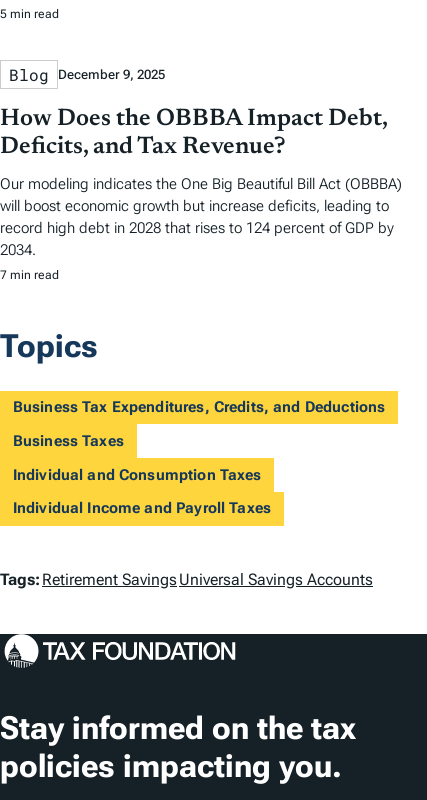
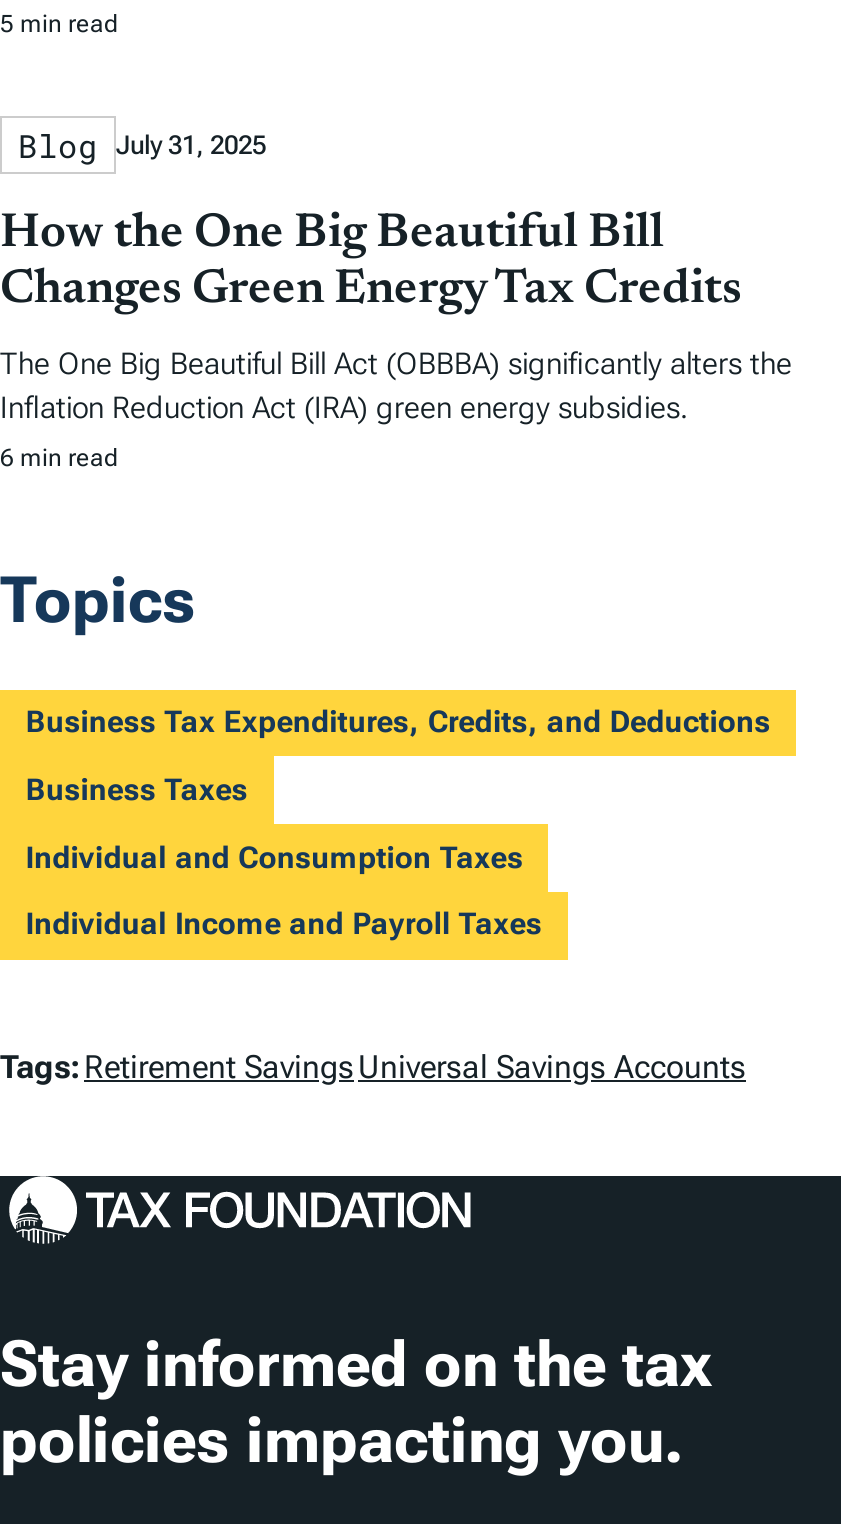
- Blog December 9, 2025
+ Blog July 31, 2025

- How Does the OBBBA Impact Debt,
- Deficits, and Tax Revenue?
+ How the One Big Beautiful Bill
+ Changes Green Energy Tax Credits

- Our modeling indicates the One Big Beautiful Bill Act (OBBBA)
- will boost economic growth but increase deficits, leading to
- record high debt in 2028 that rises to 124 percent of GDP by
- 2034.
+ The One Big Beautiful Bill Act (OBBBA) significantly alters the
+ Inflation Reduction Act (IRA) green energy subsidies.

- 7 min read
+ 6 min read
